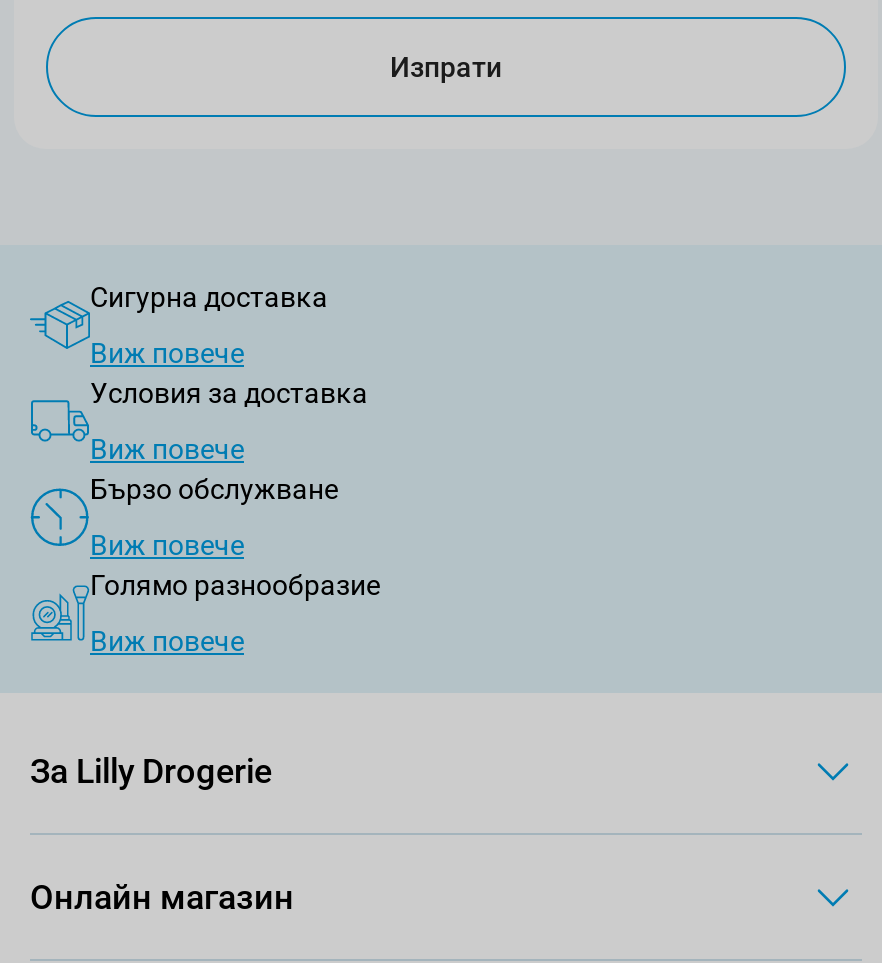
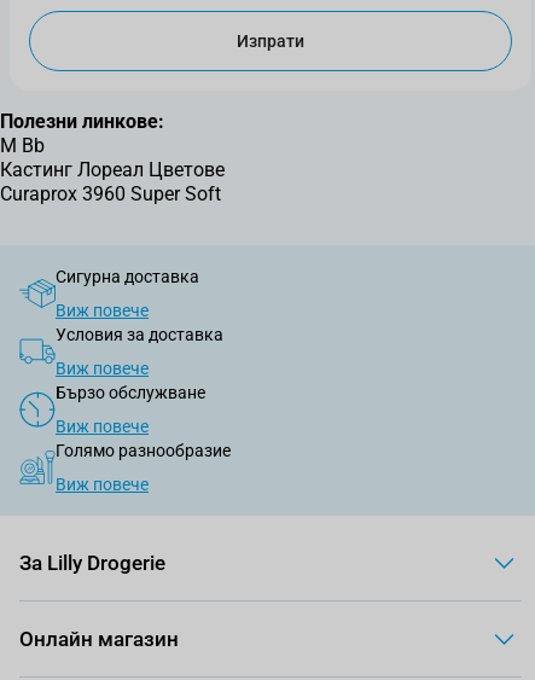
+ Полезни линкове:
+ M Bb
+ Кастинг Лореал Цветове
+ Curaprox 3960 Super Soft
